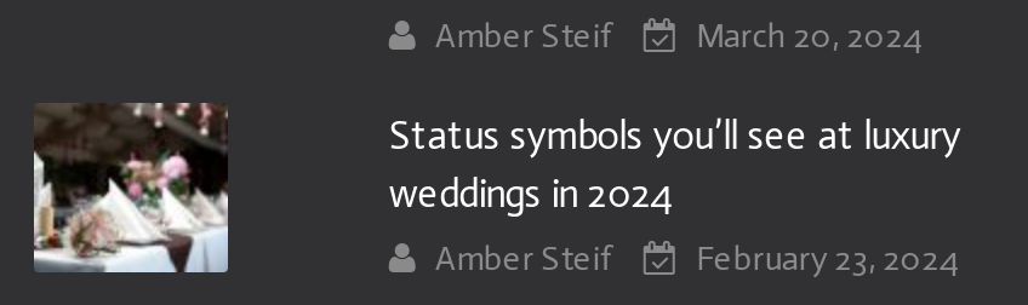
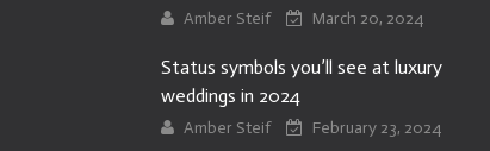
- [image]
